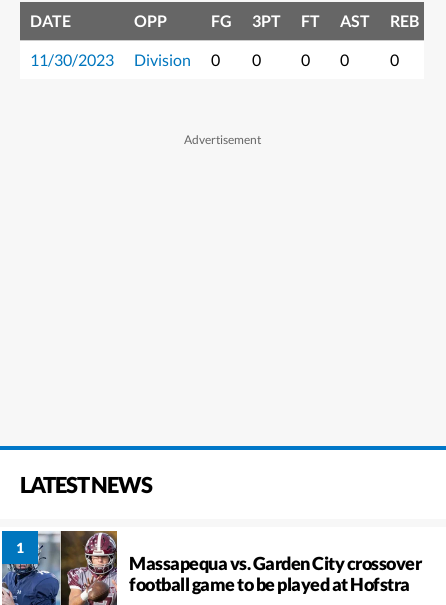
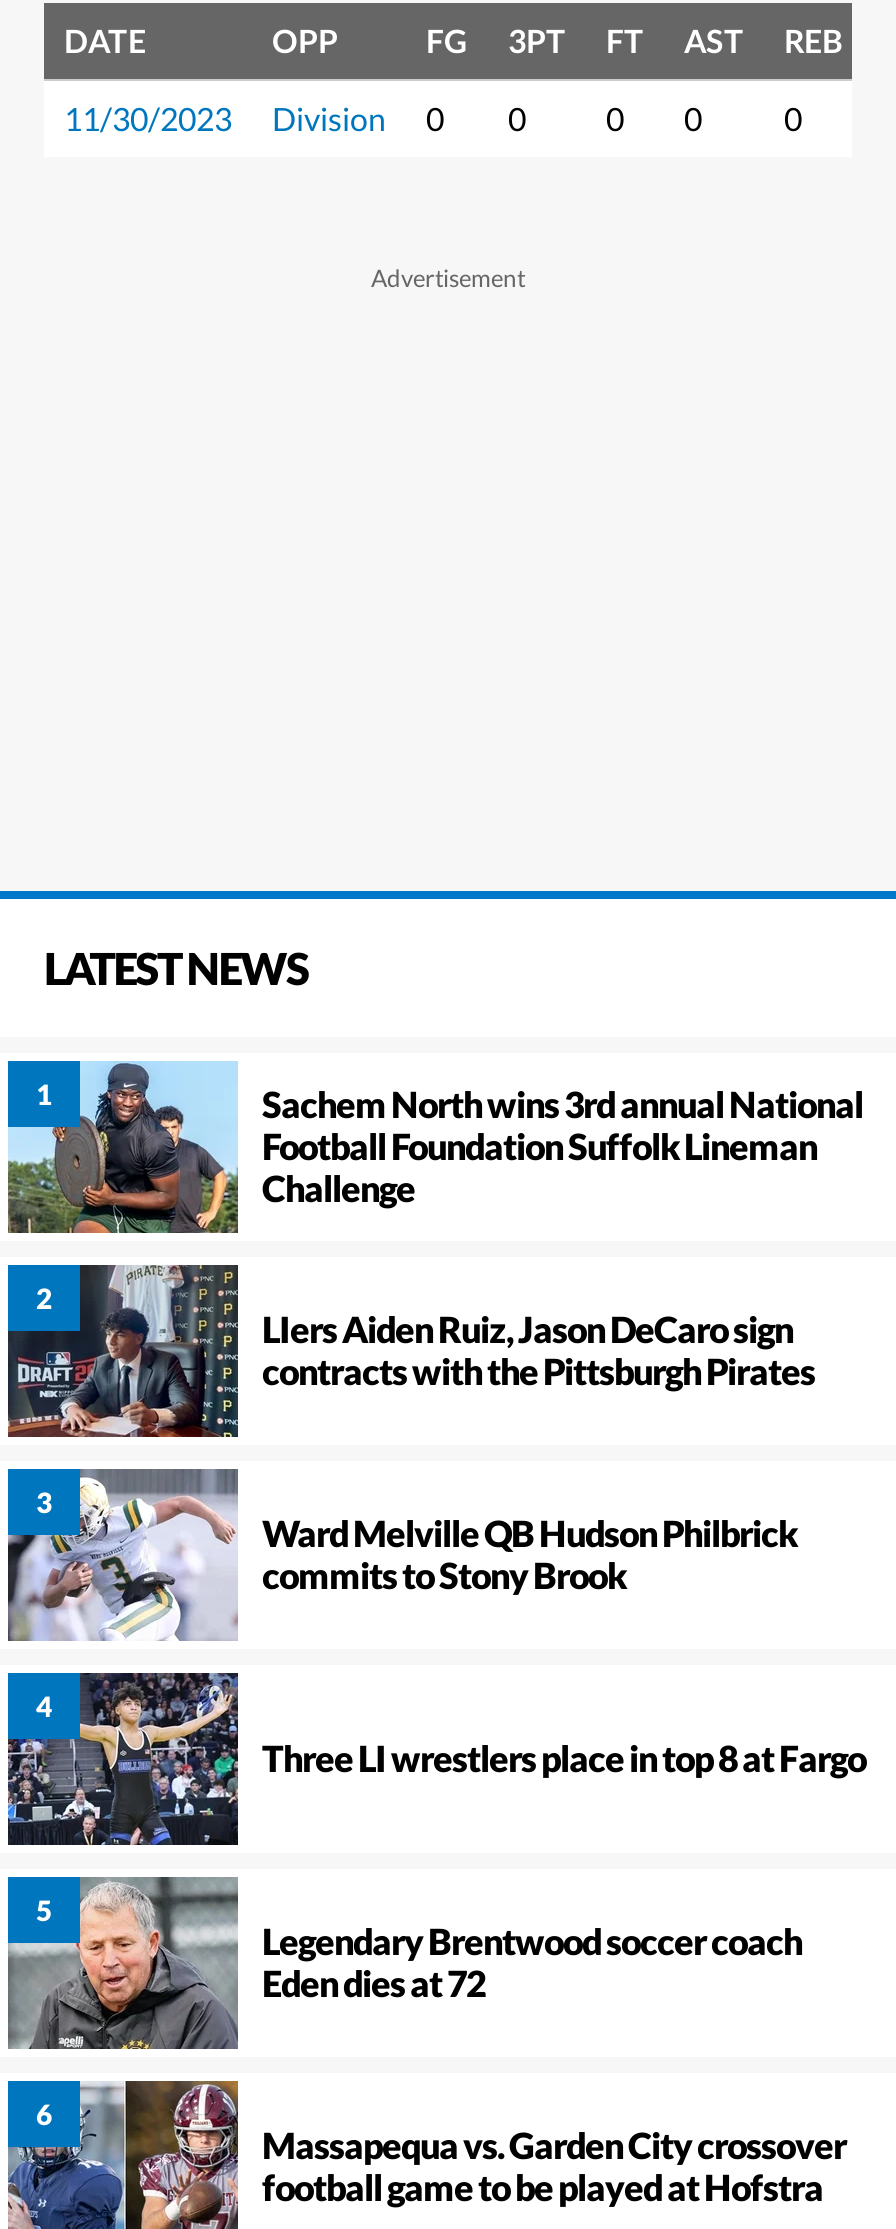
+ [image]
+ Ward Melville QB Hudson Philbrick
+ commits to Stony Brook

+ [image]
+ Three LI wrestlers place in top 8 at Fargo

+ [image]
+ Legendary Brentwood soccer coach
+ Eden dies at 72

+ [image]

+ [image]
+ Sachem North wins 3rd annual National
+ Football Foundation Suffolk Lineman
+ Challenge
+ LIers Aiden Ruiz, Jason DeCaro sign
+ contracts with the Pittsburgh Pirates
